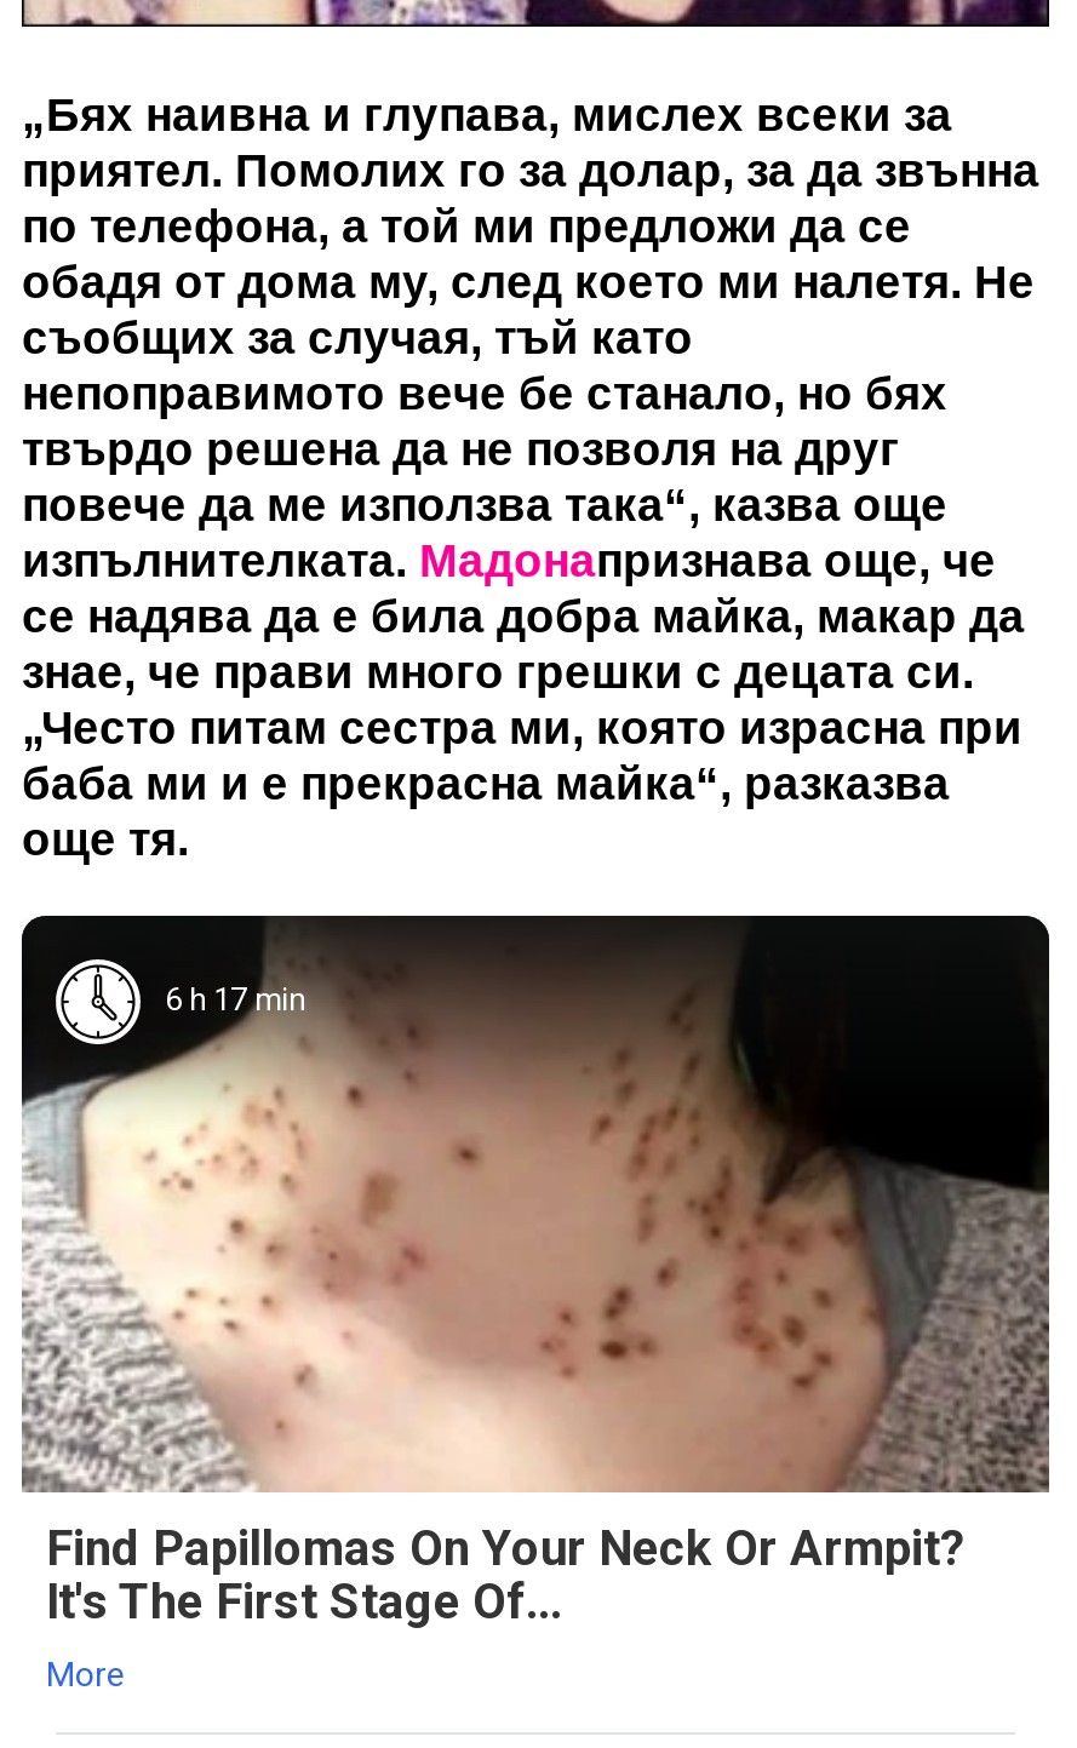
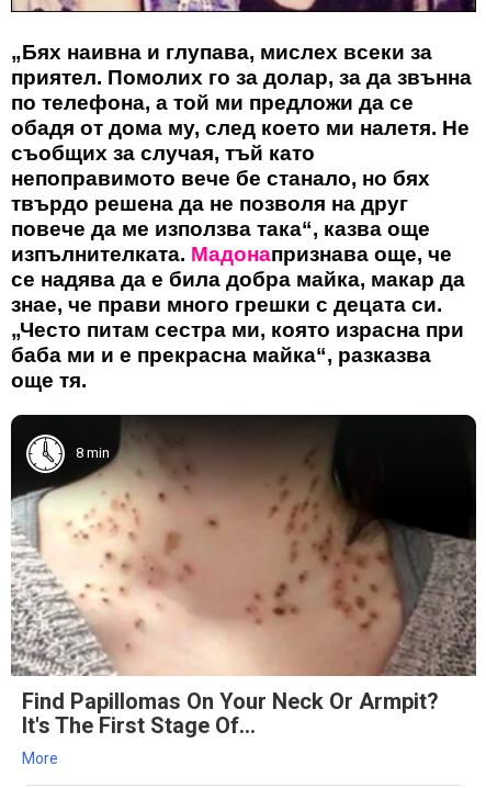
- 6 h 17 min
+ 8 min
